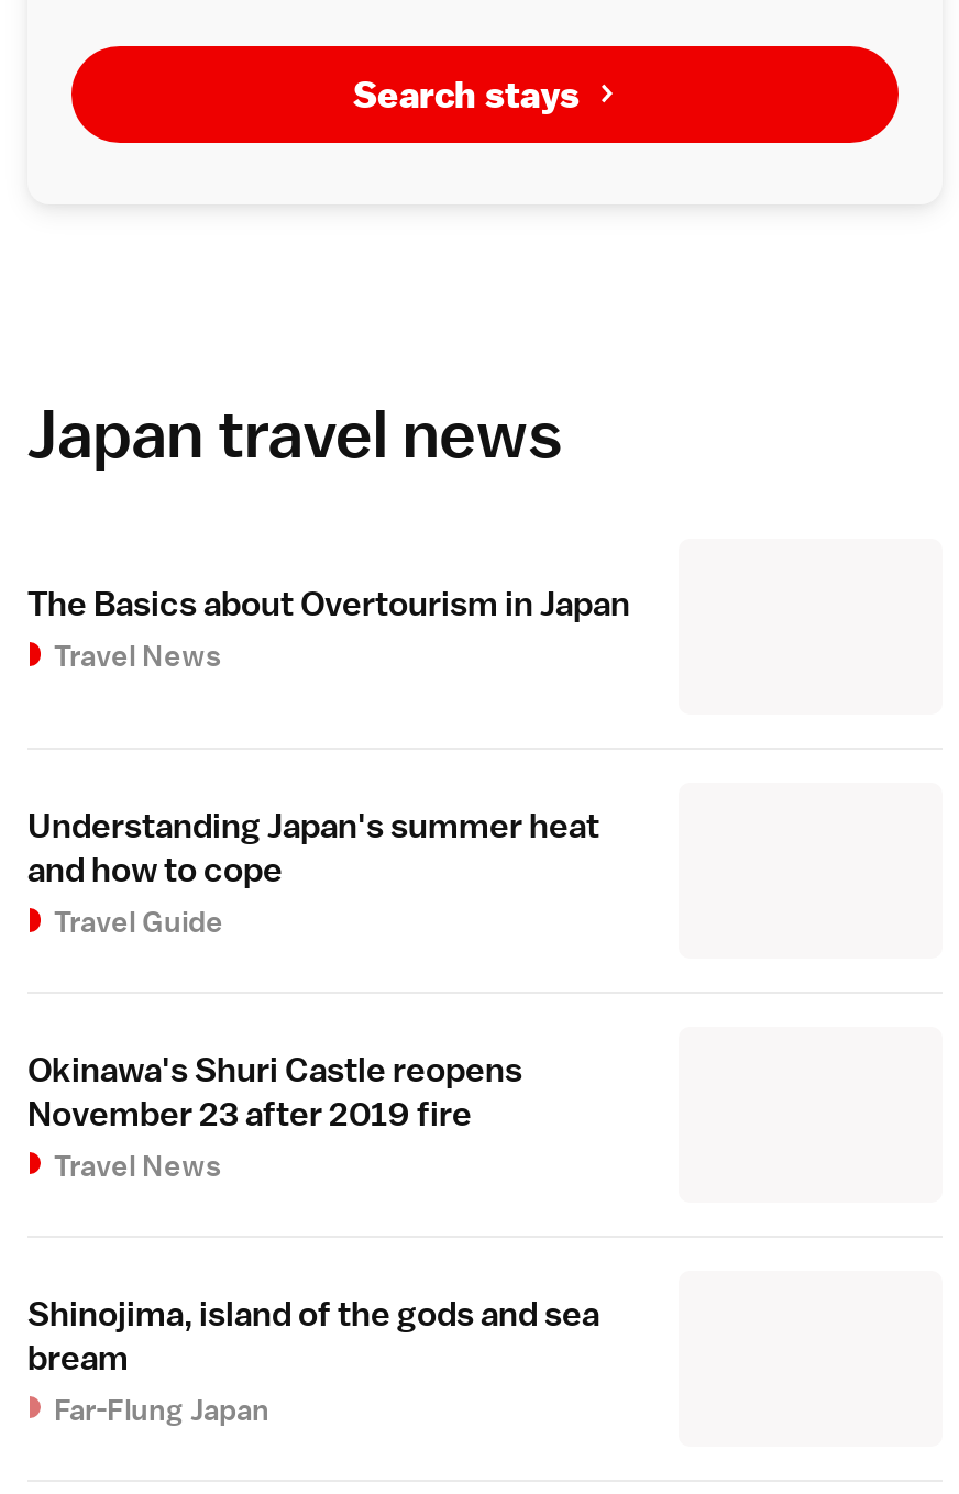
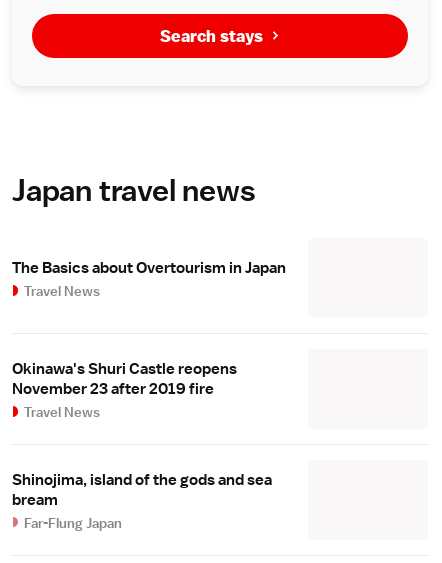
- Understanding Japan's summer heat
- and how to cope
- Travel Guide
